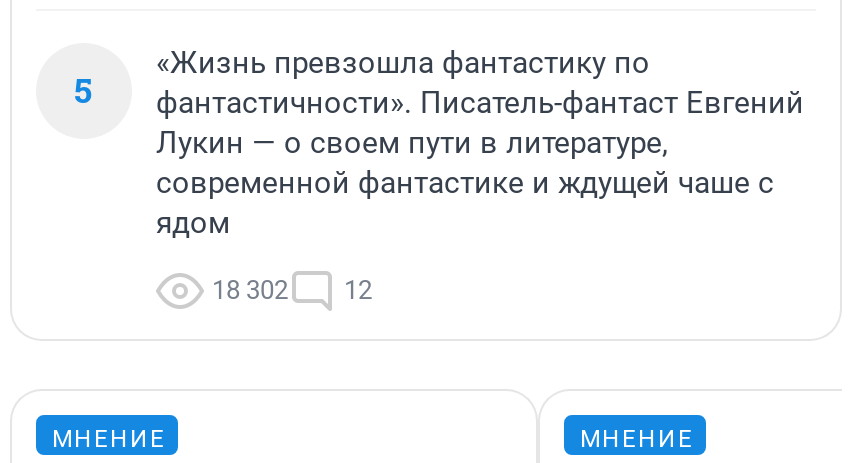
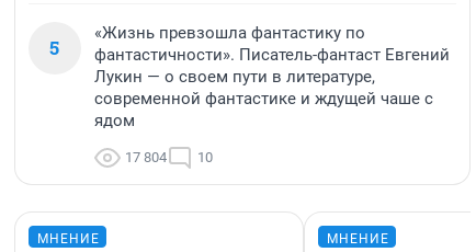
- 18 302
+ 17 804

- 12
+ 10
